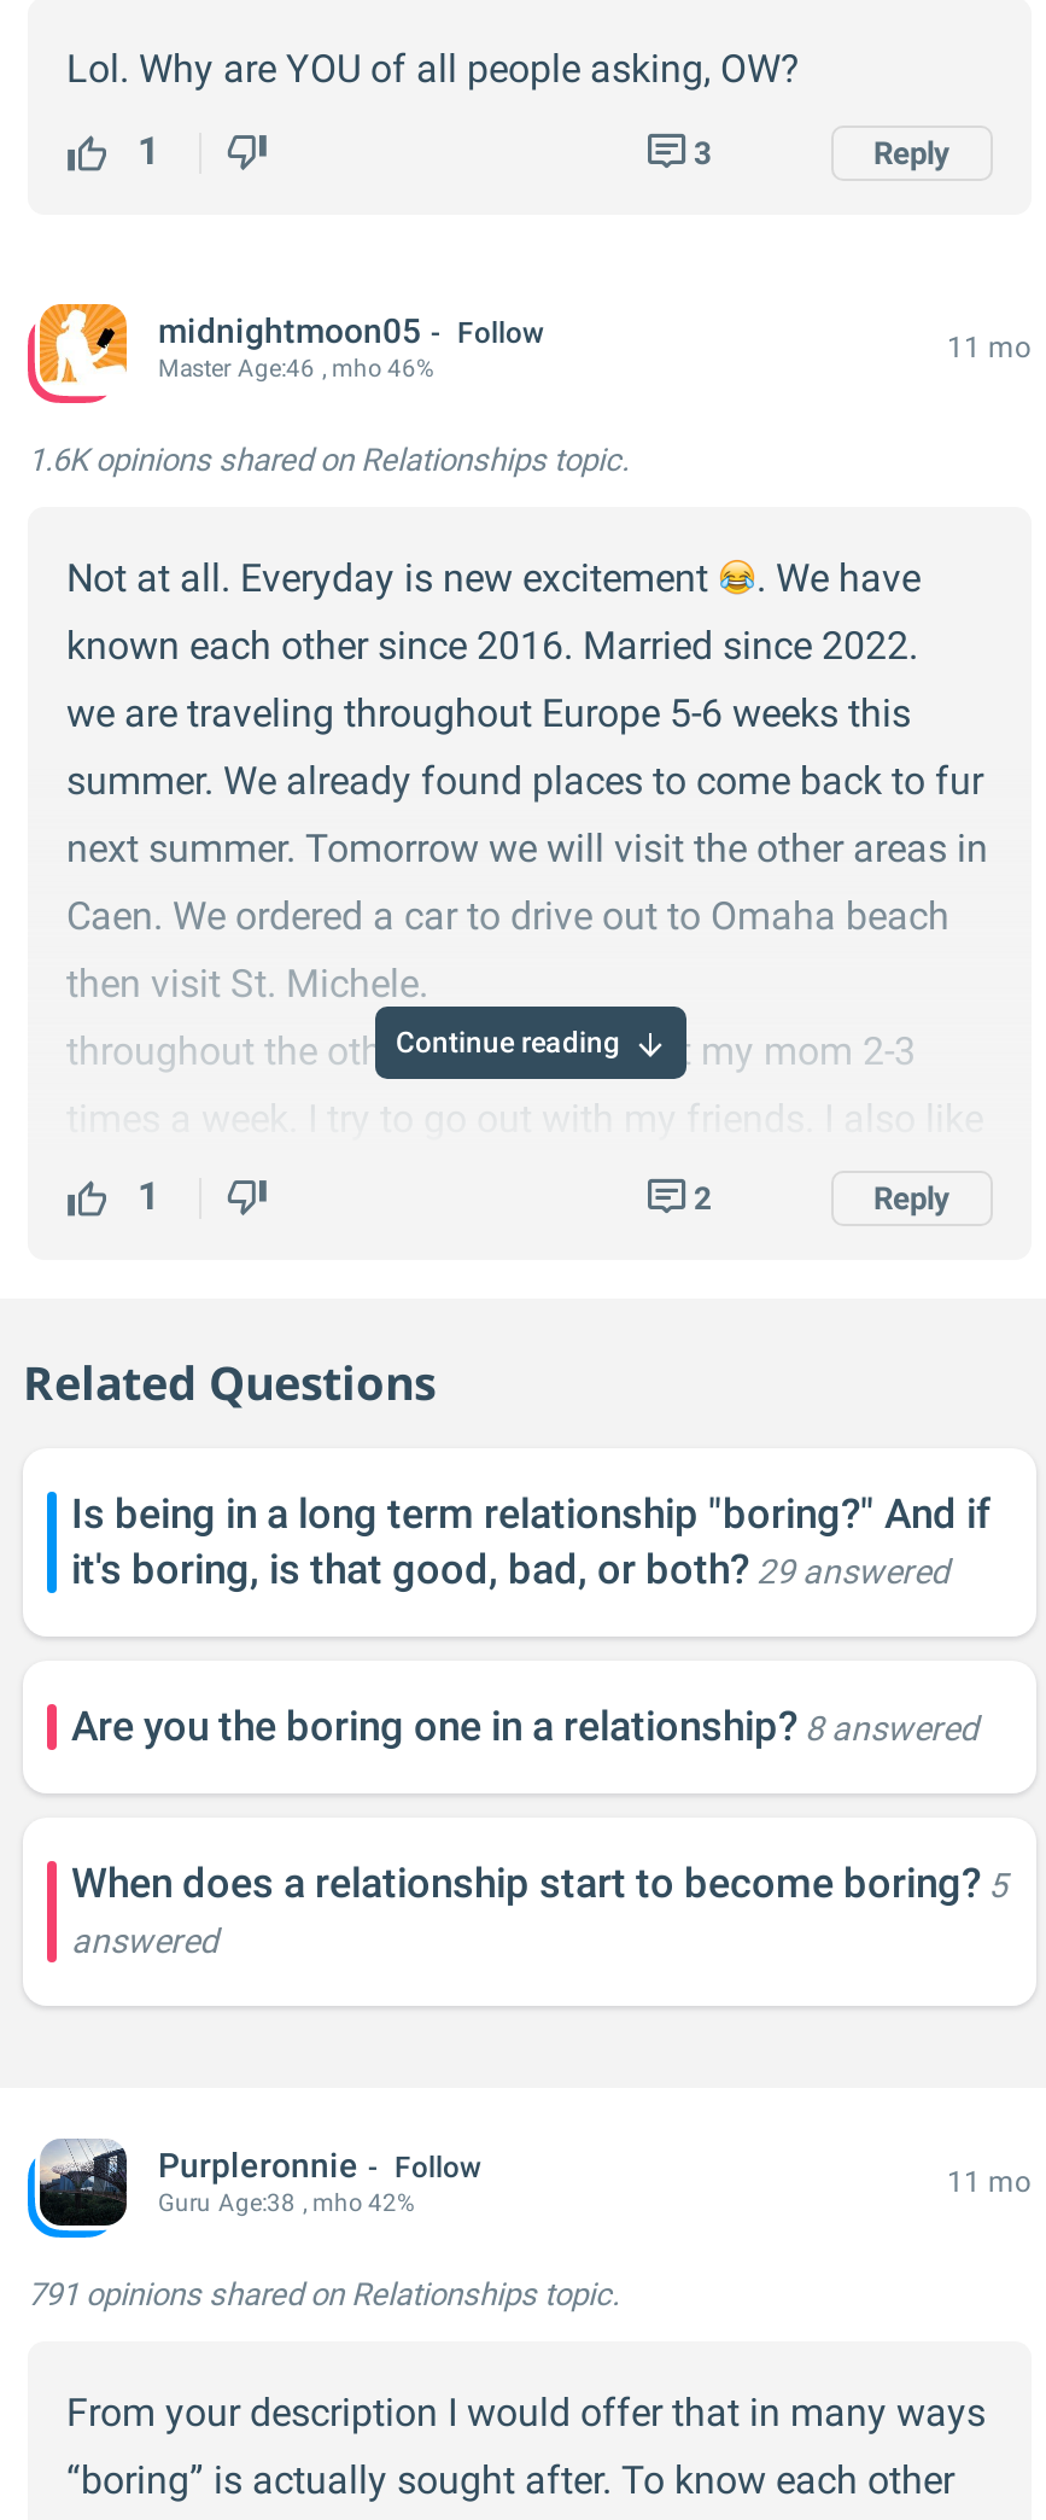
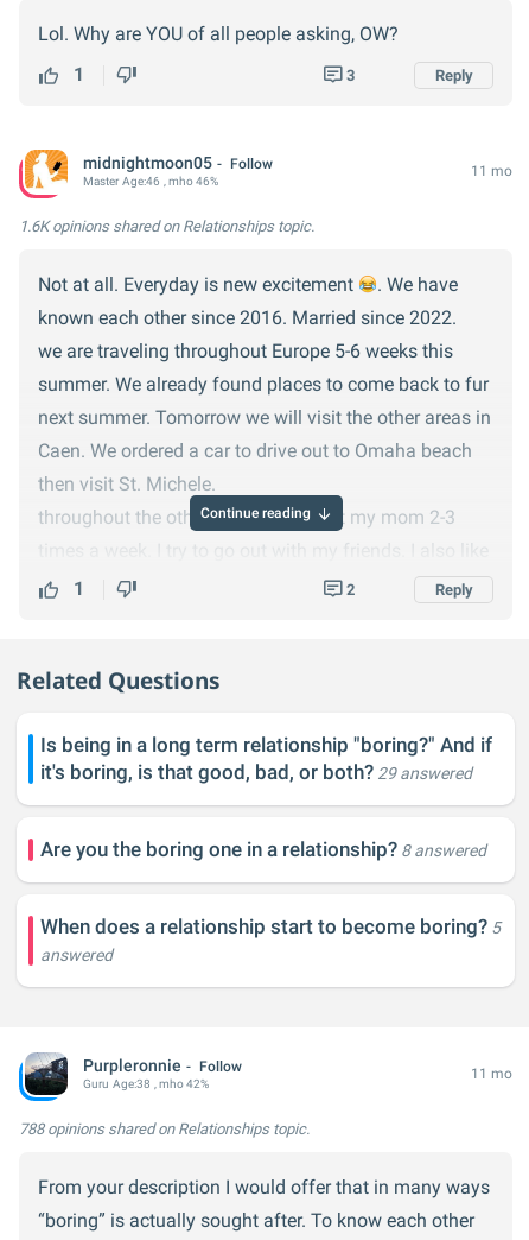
- 791 opinions shared on Relationships topic.
+ 788 opinions shared on Relationships topic.
